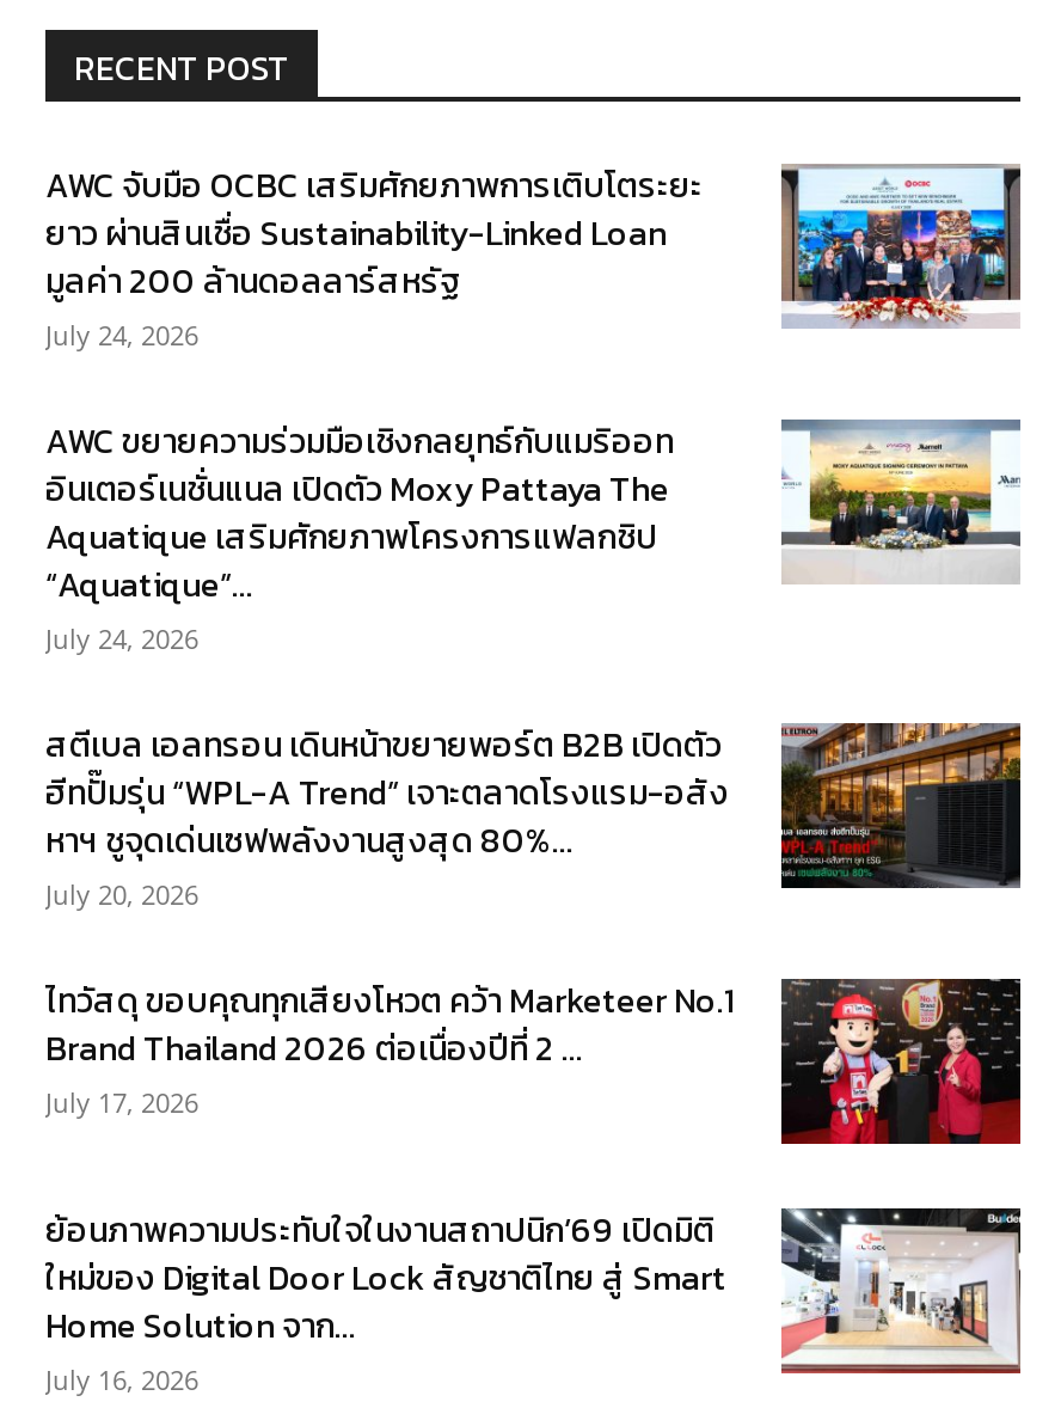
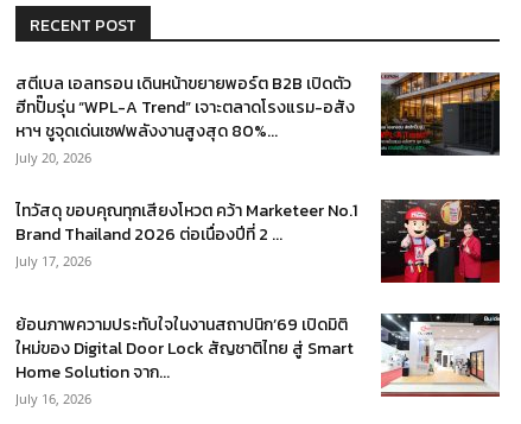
- [image]
- AWC จับมือ OCBC เสริมศักยภาพการเติบโตระยะ
- ยาว ผ่านสินเชื่อ Sustainability-Linked Loan
- มูลค่า 200 ล้านดอลลาร์สหรัฐ
- July 24, 2026
- AWC ขยายความร่วมมือเชิงกลยุทธ์กับแมริออท
- อินเตอร์เนชั่นแนล เปิดตัว Moxy Pattaya The
- Aquatique เสริมศักยภาพโครงการแฟลกชิป
- “Aquatique”...
- July 24, 2026

- [image]
